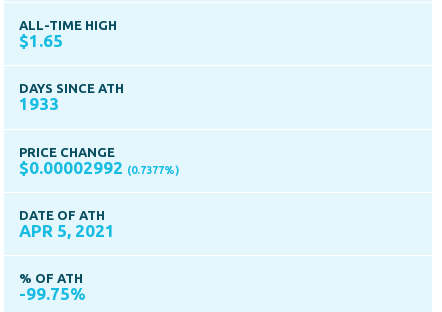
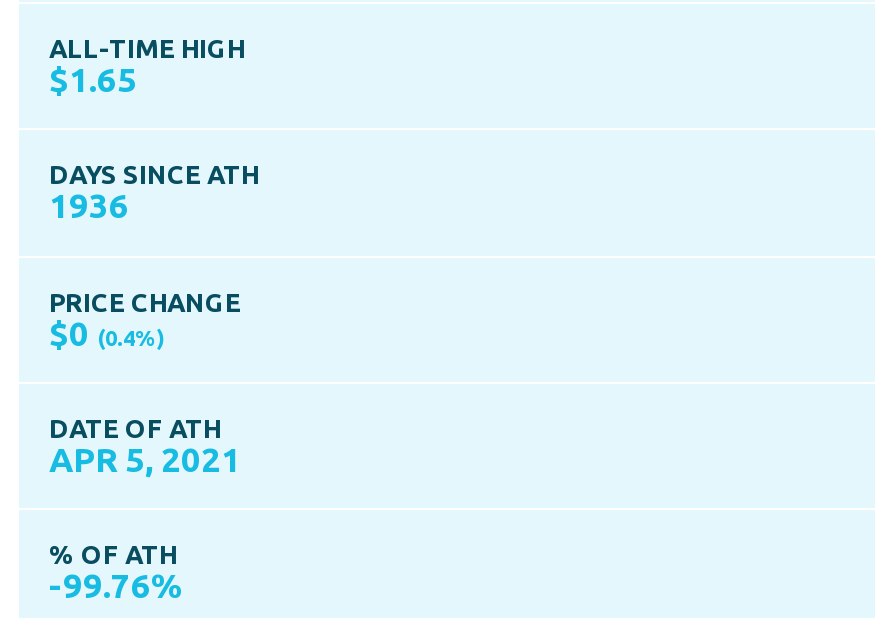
- 1933
+ 1936

- $0.00002992 (0.7377%)
+ $0 (0.4%)

- -99.75%
+ -99.76%
